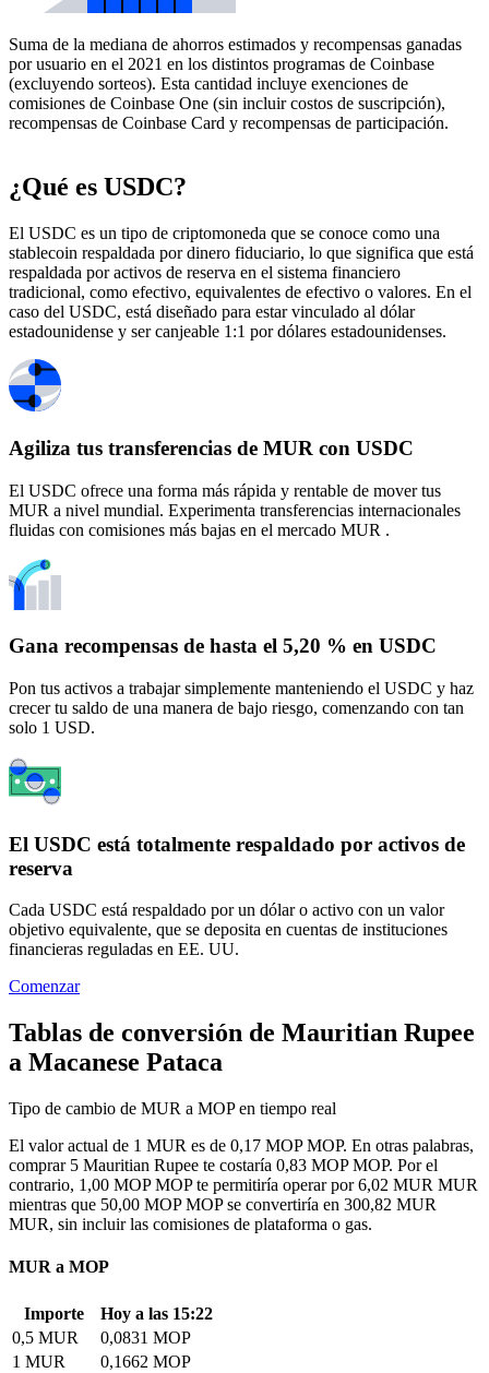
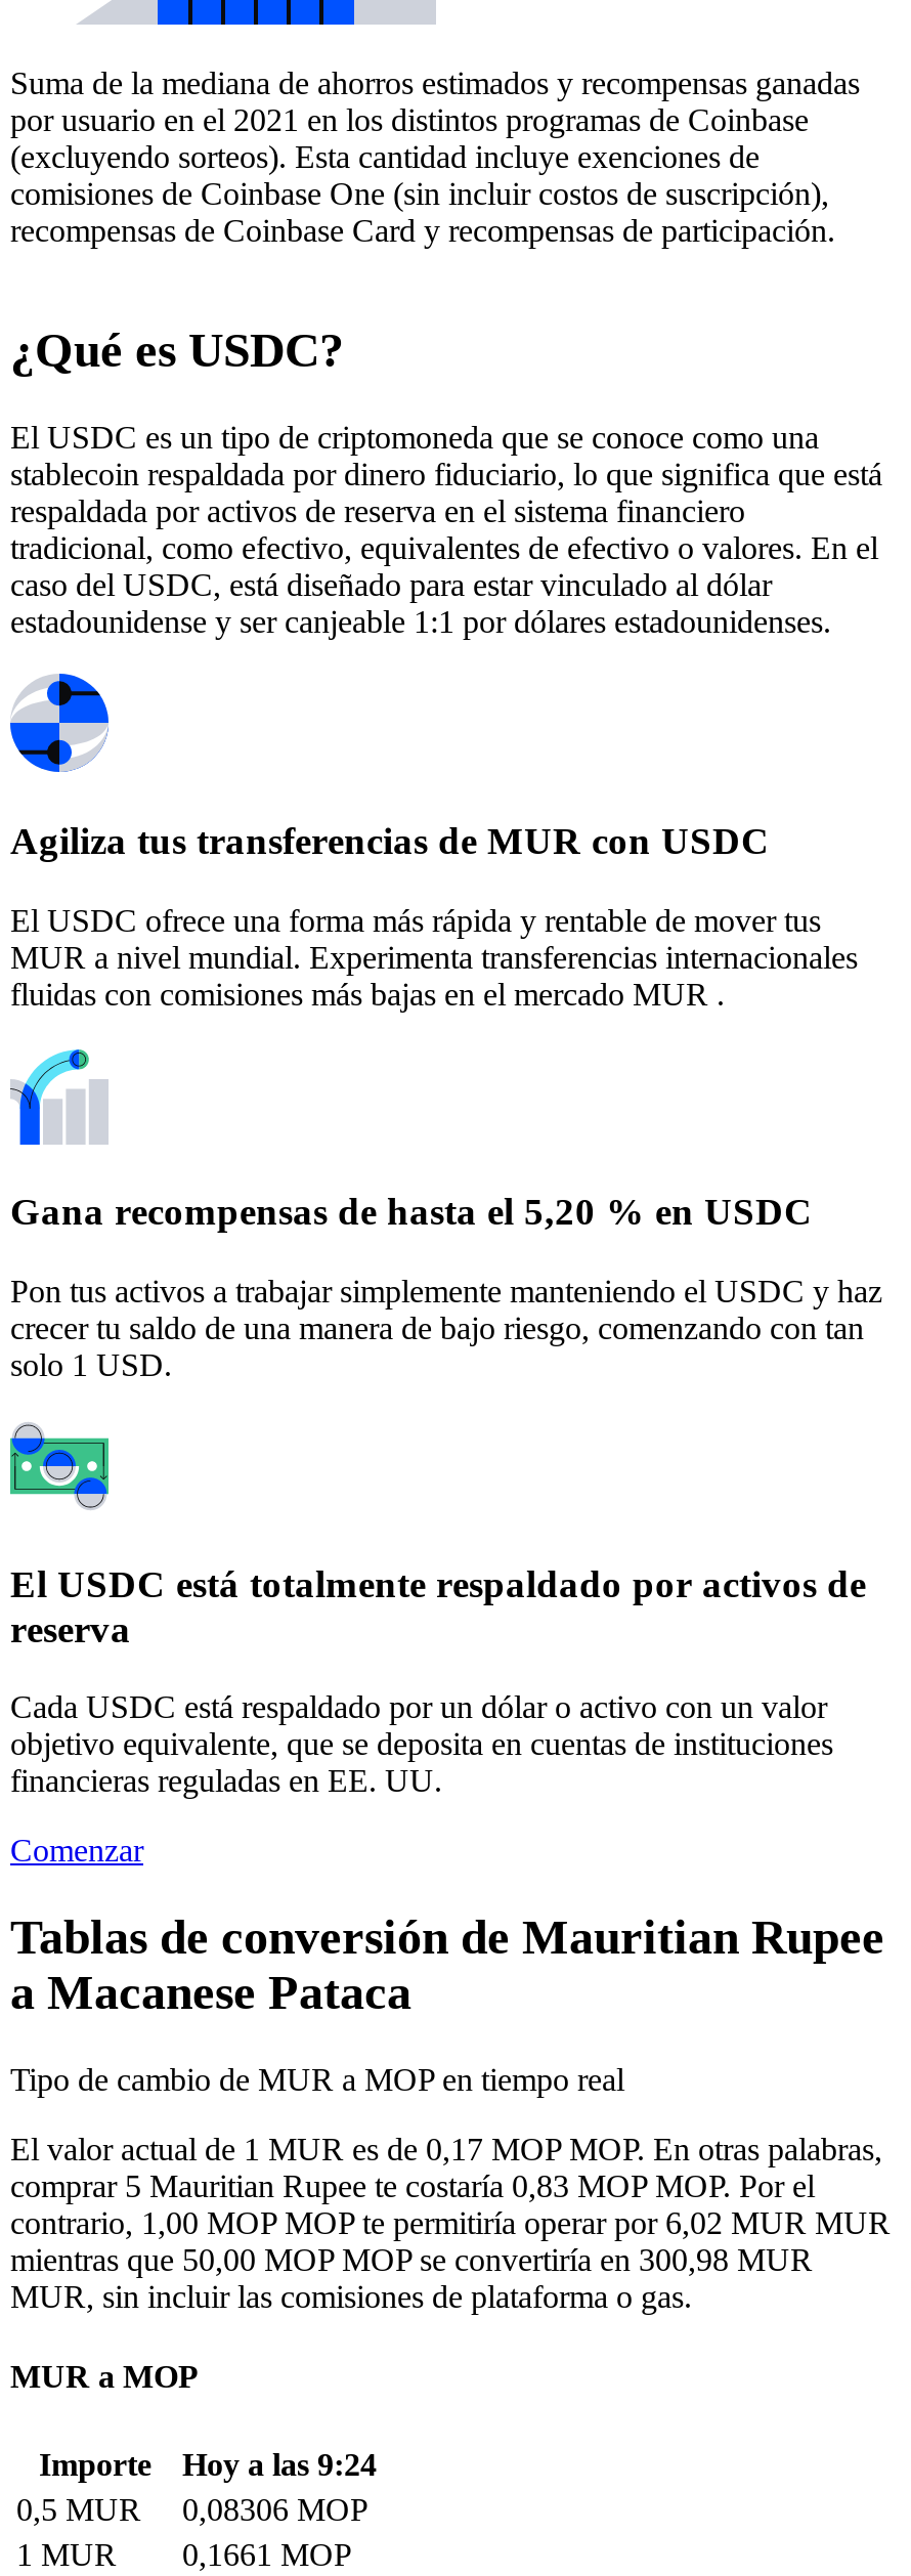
- mientras que 50,00 MOP MOP se convertiría en 300,82 MUR
+ mientras que 50,00 MOP MOP se convertiría en 300,98 MUR

- Importe Hoy a las 15:22
+ Importe Hoy a las 9:24

- 0,5 MUR 0,0831 MOP
+ 0,5 MUR 0,08306 MOP

- 1 MUR 0,1662 MOP
+ 1 MUR 0,1661 MOP
